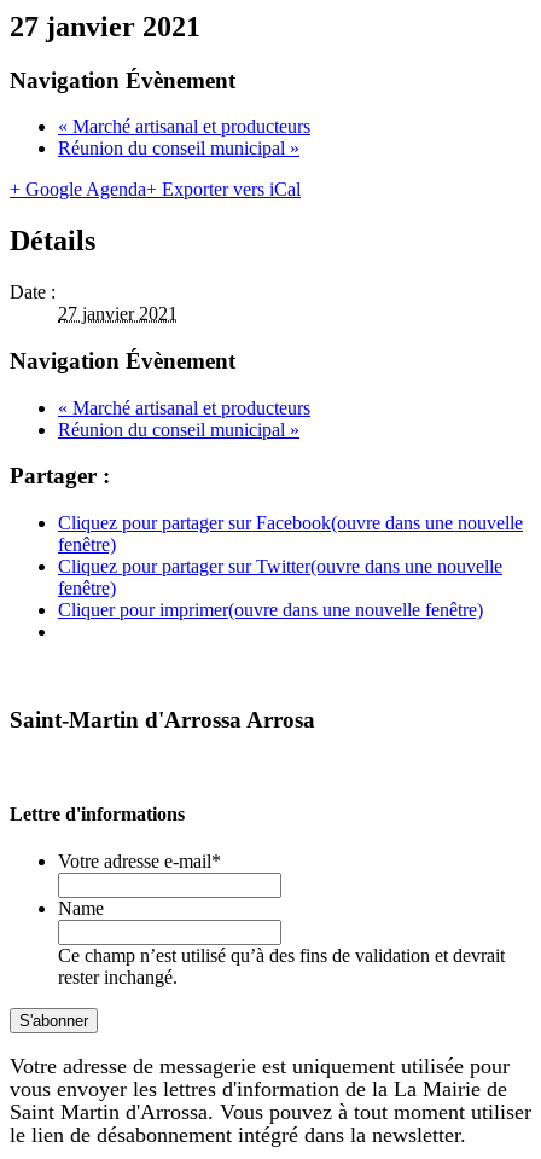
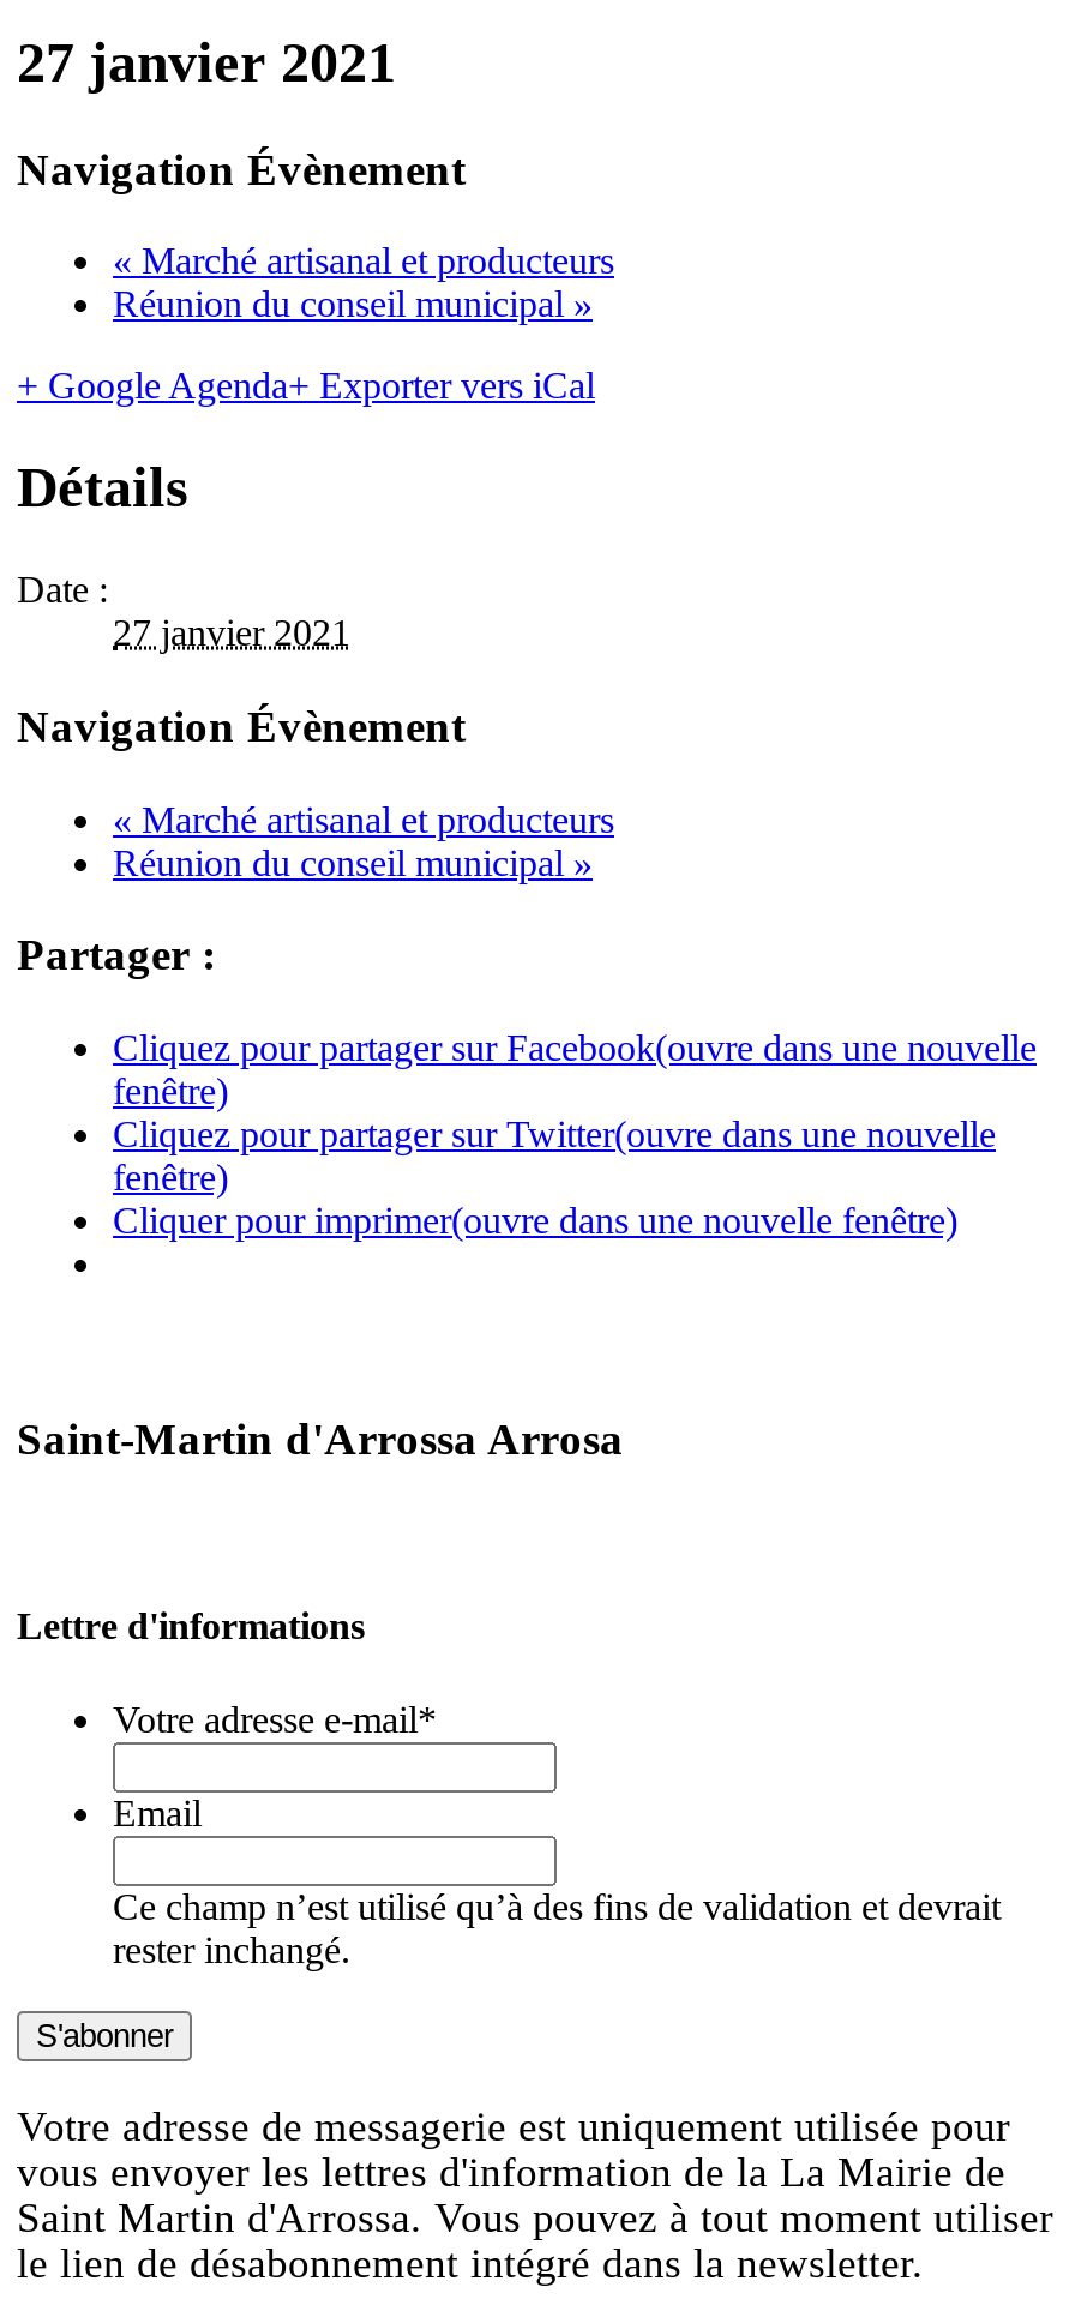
- Name
+ Email
